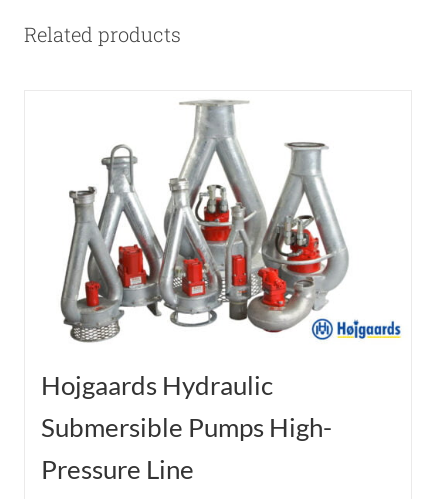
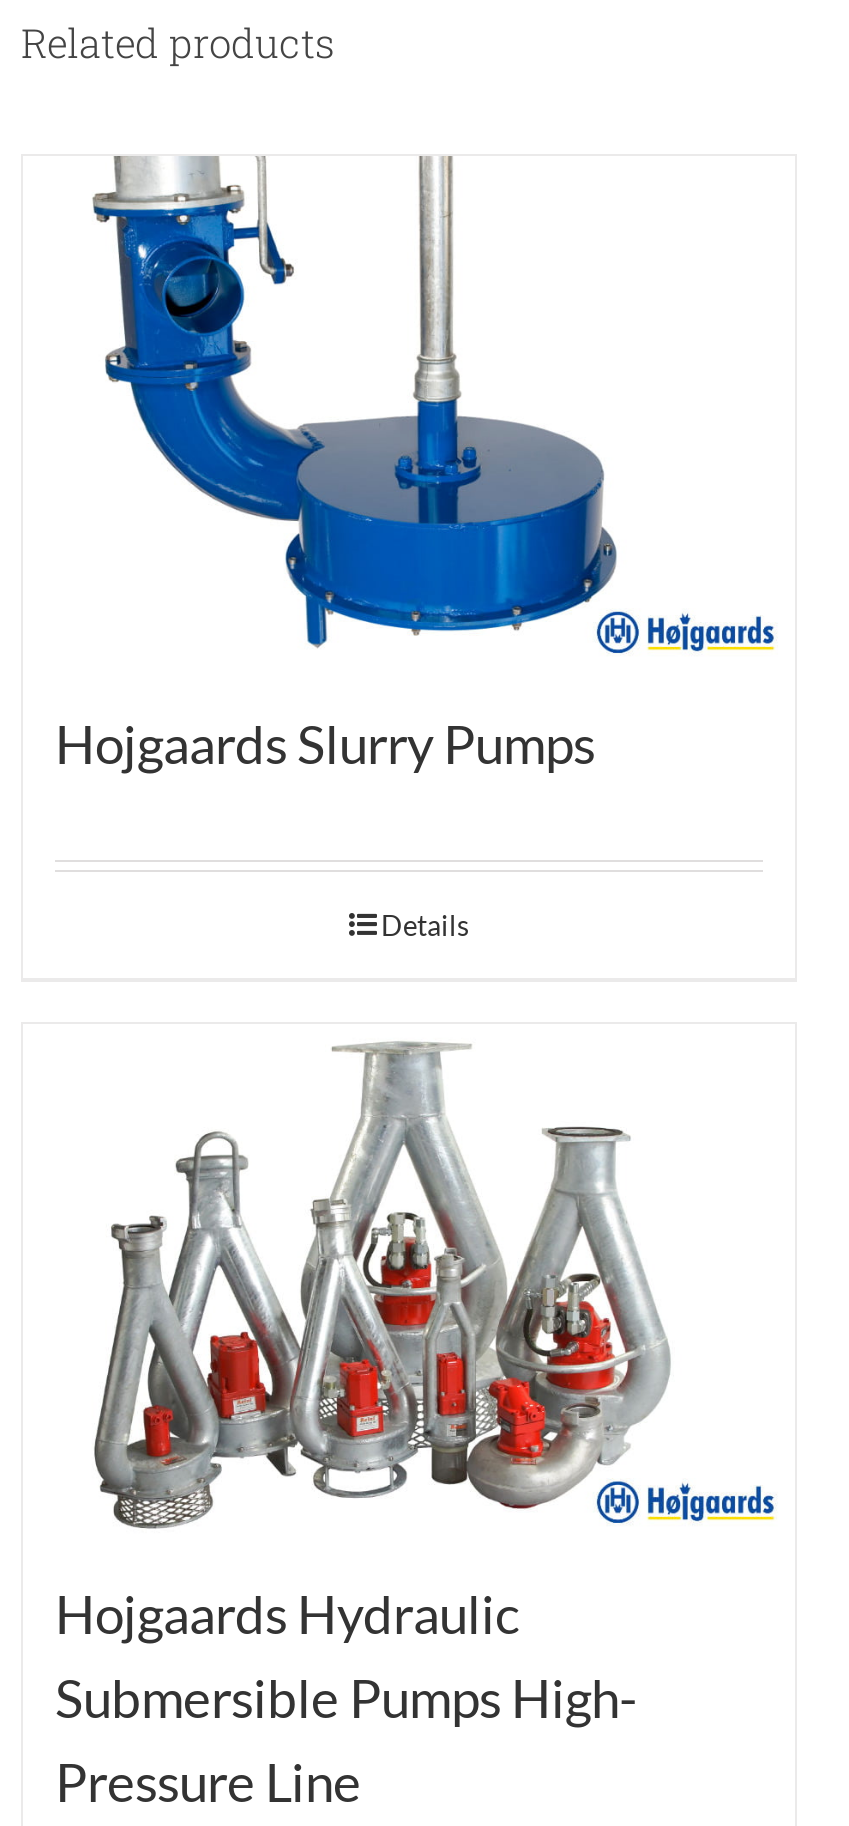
+ [image]
+ Hojgaards Slurry Pumps
+ Details
